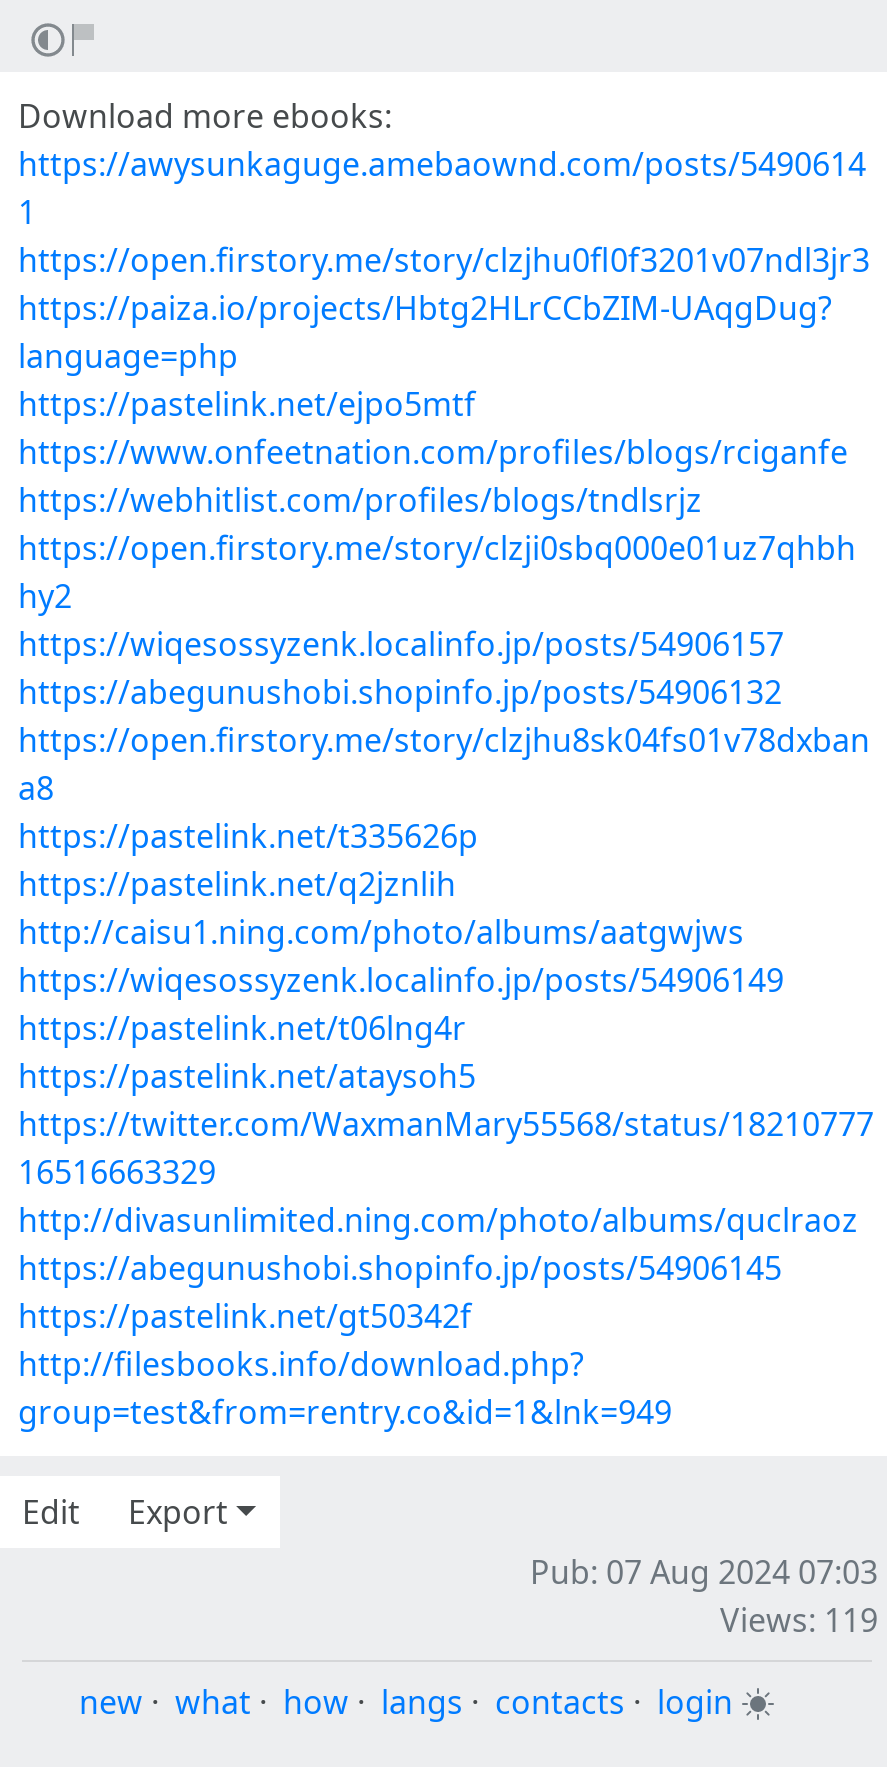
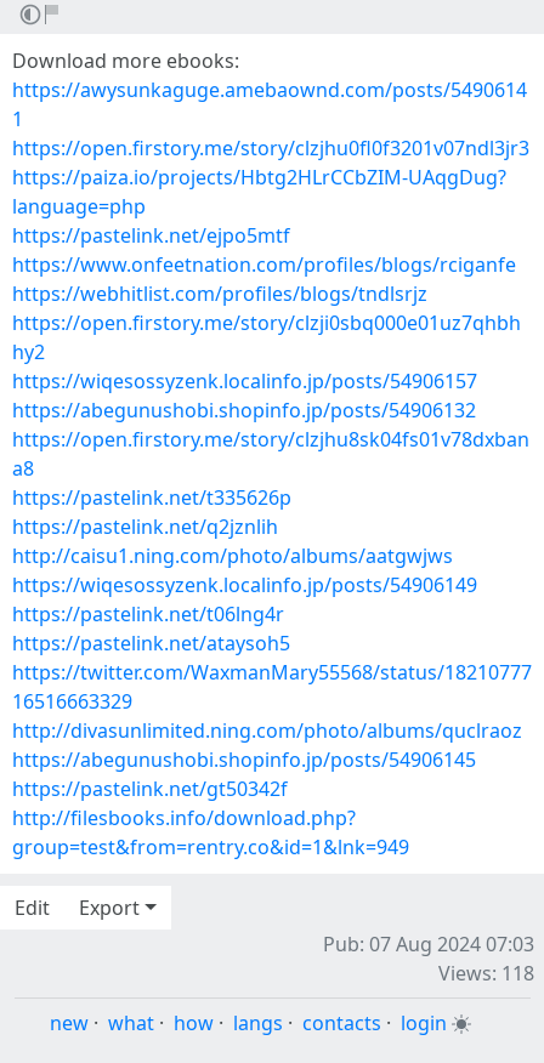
- Views: 119
+ Views: 118
